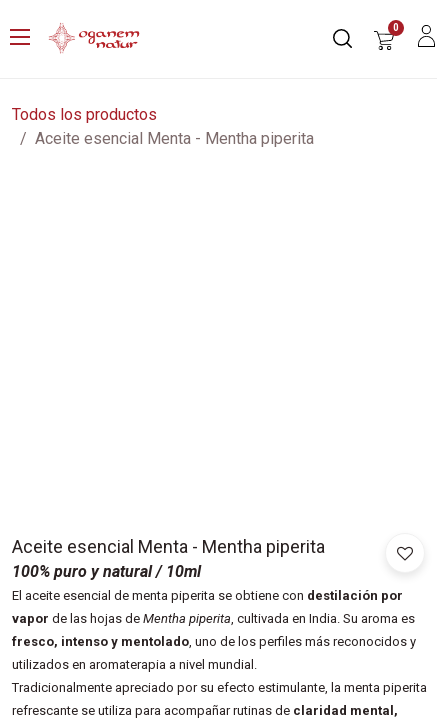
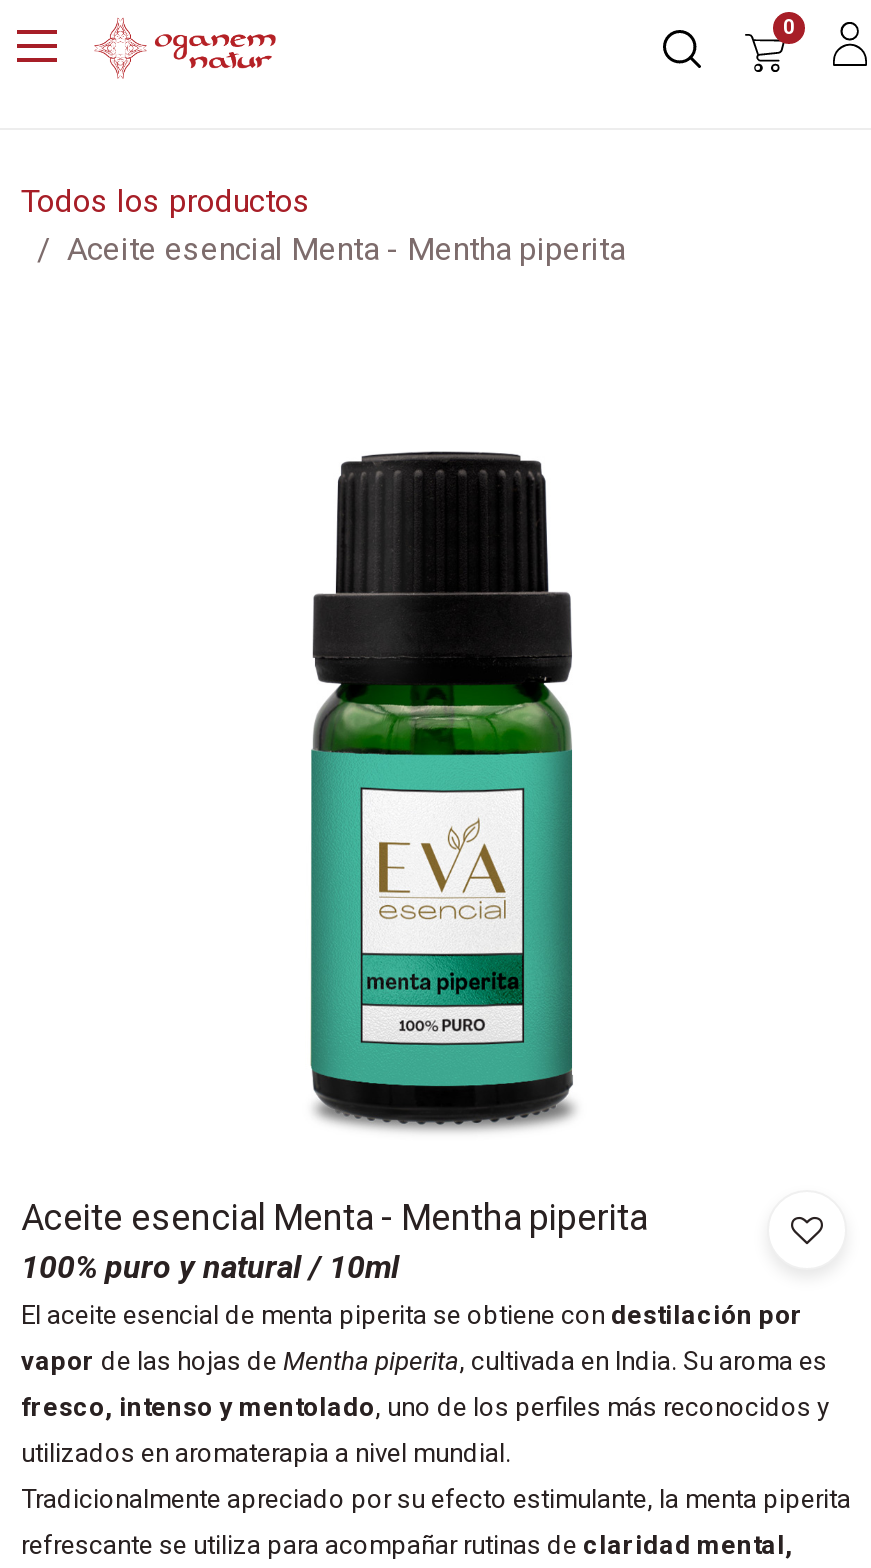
+ [image]
